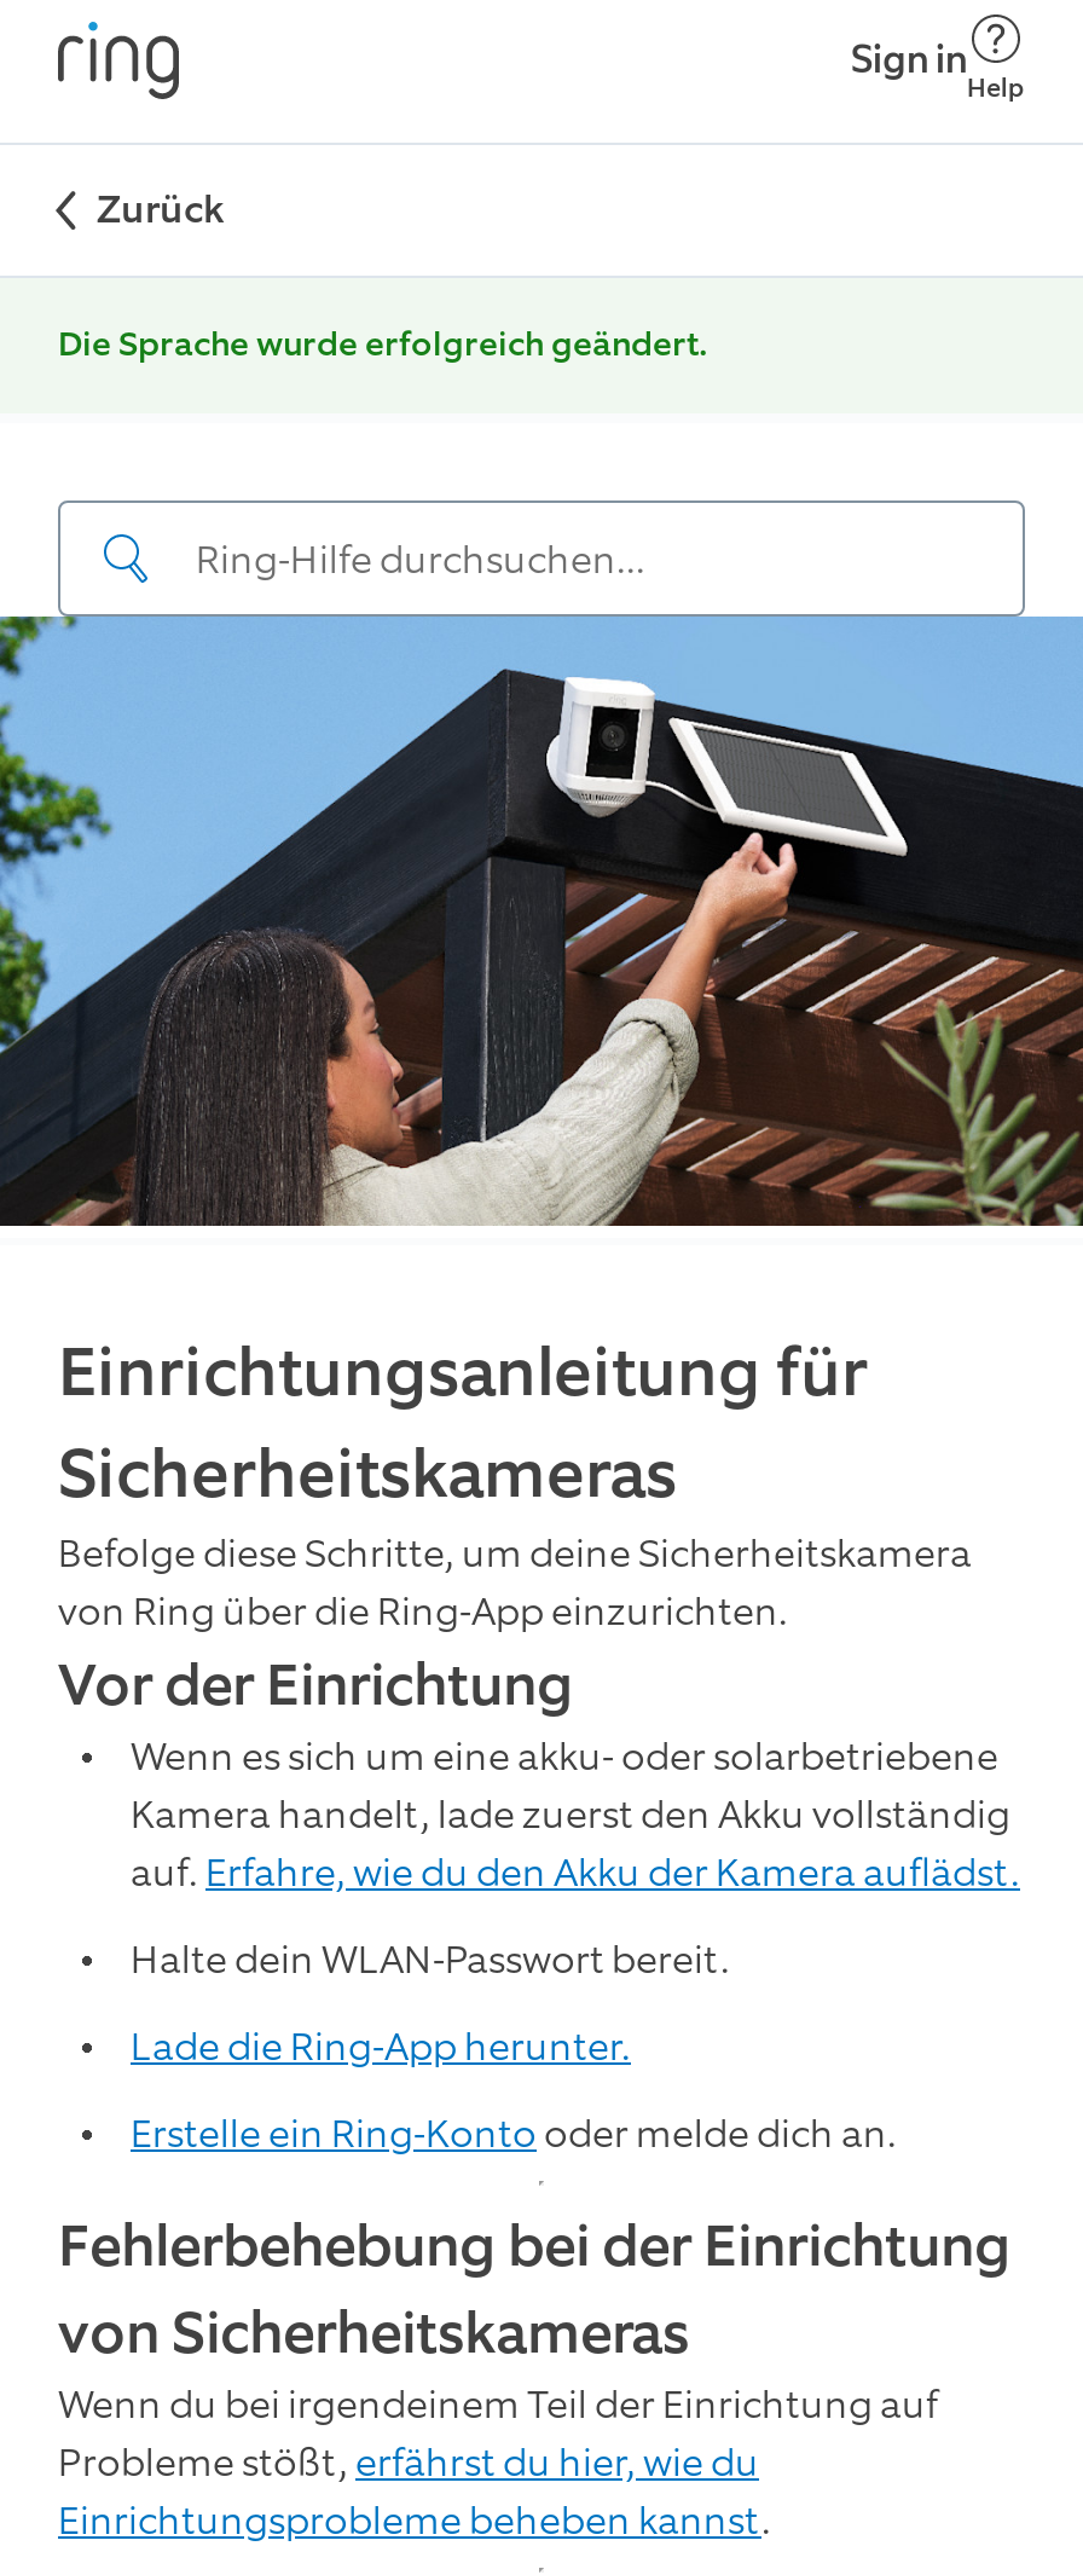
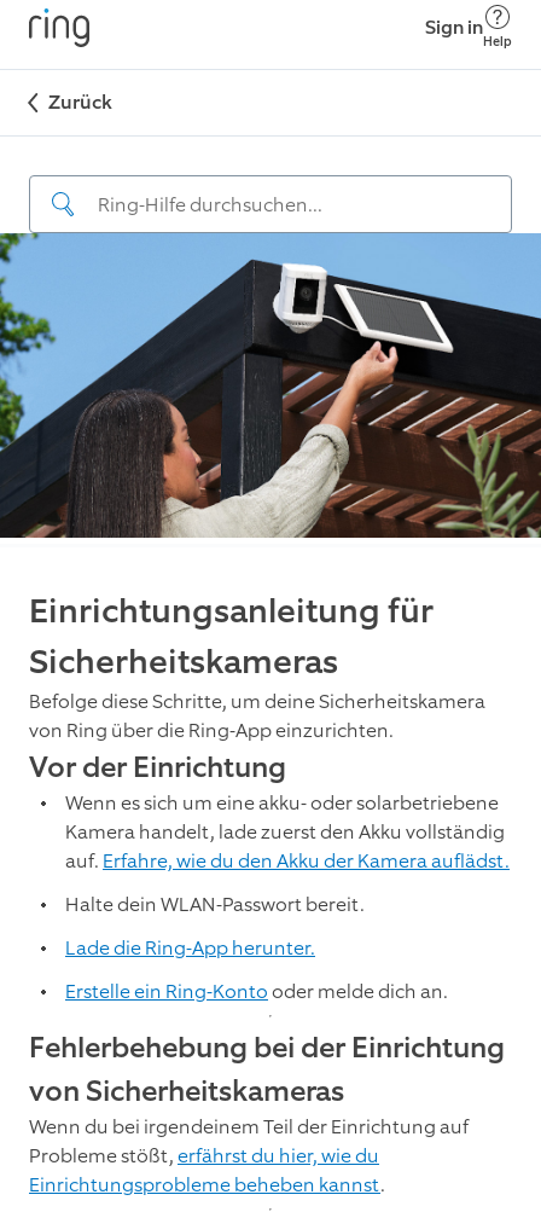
- Die Sprache wurde erfolgreich geändert.
